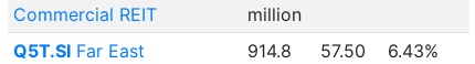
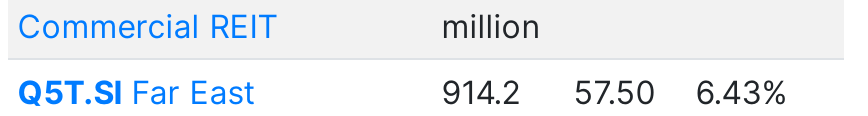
- 914.8 57.50 6.43%
+ 914.2 57.50 6.43%
